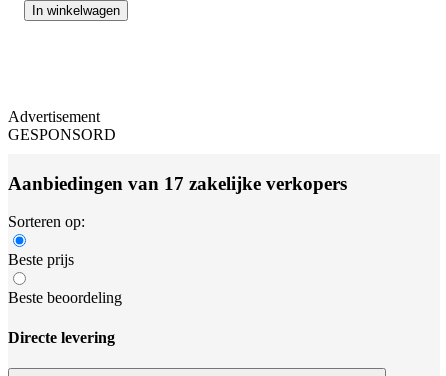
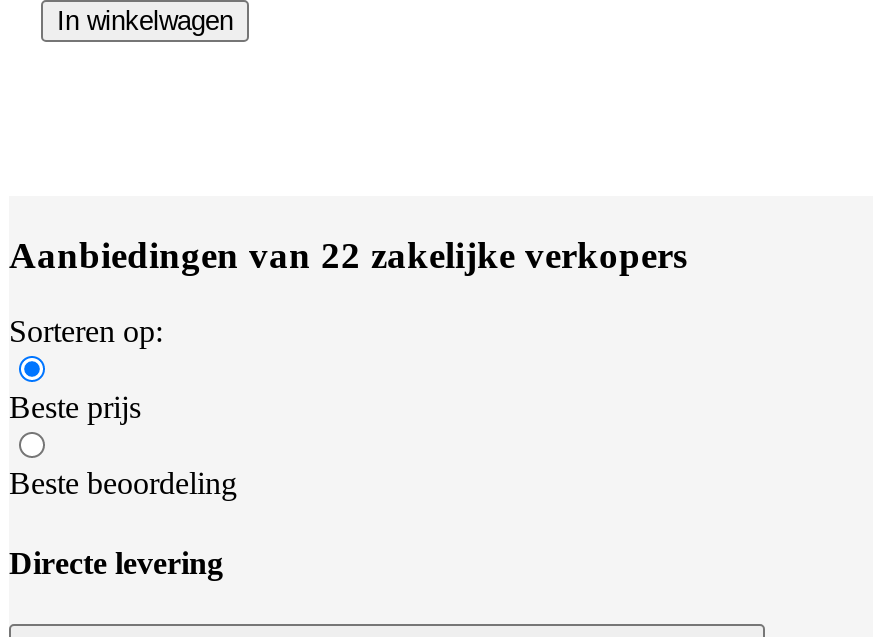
- Advertisement
- GESPONSORD
- Aanbiedingen van 17 zakelijke verkopers
+ Aanbiedingen van 22 zakelijke verkopers
